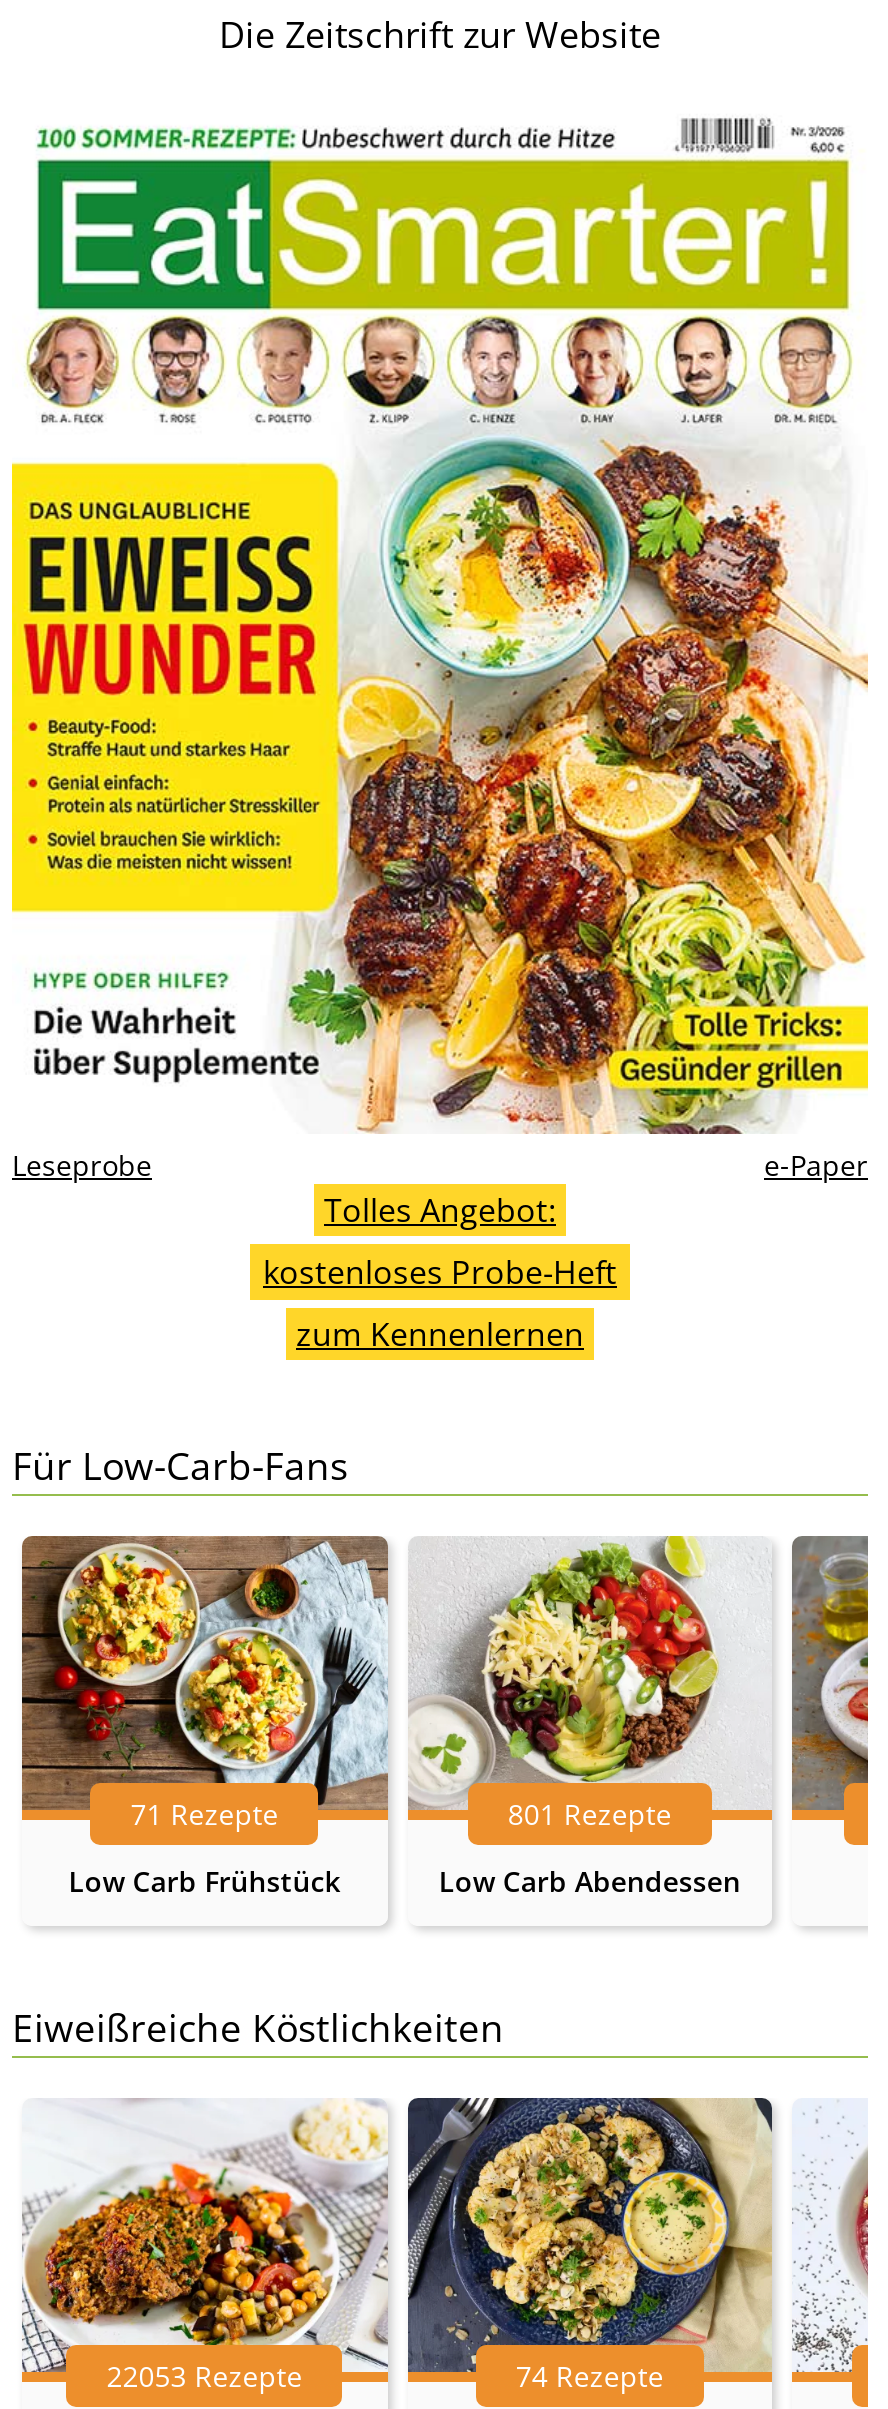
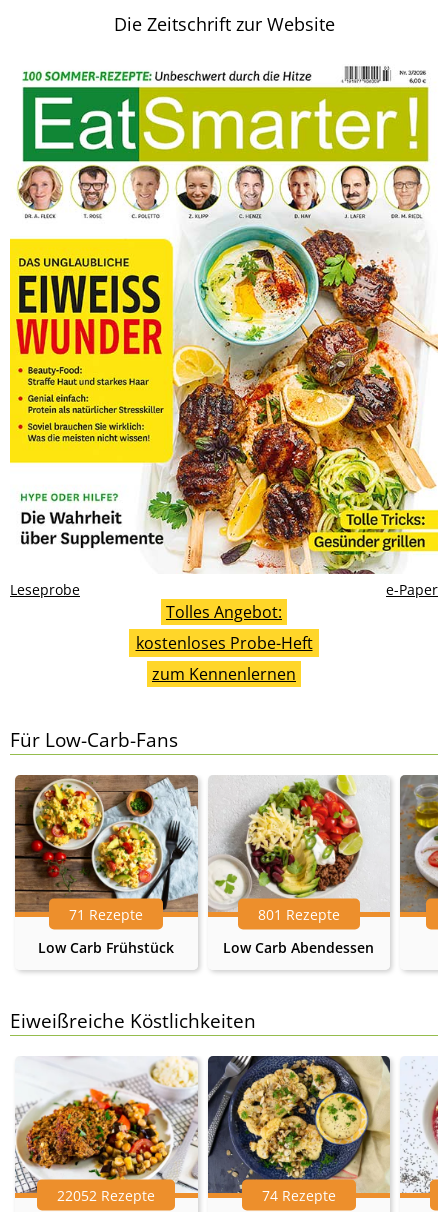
- 22053 Rezepte
+ 22052 Rezepte
